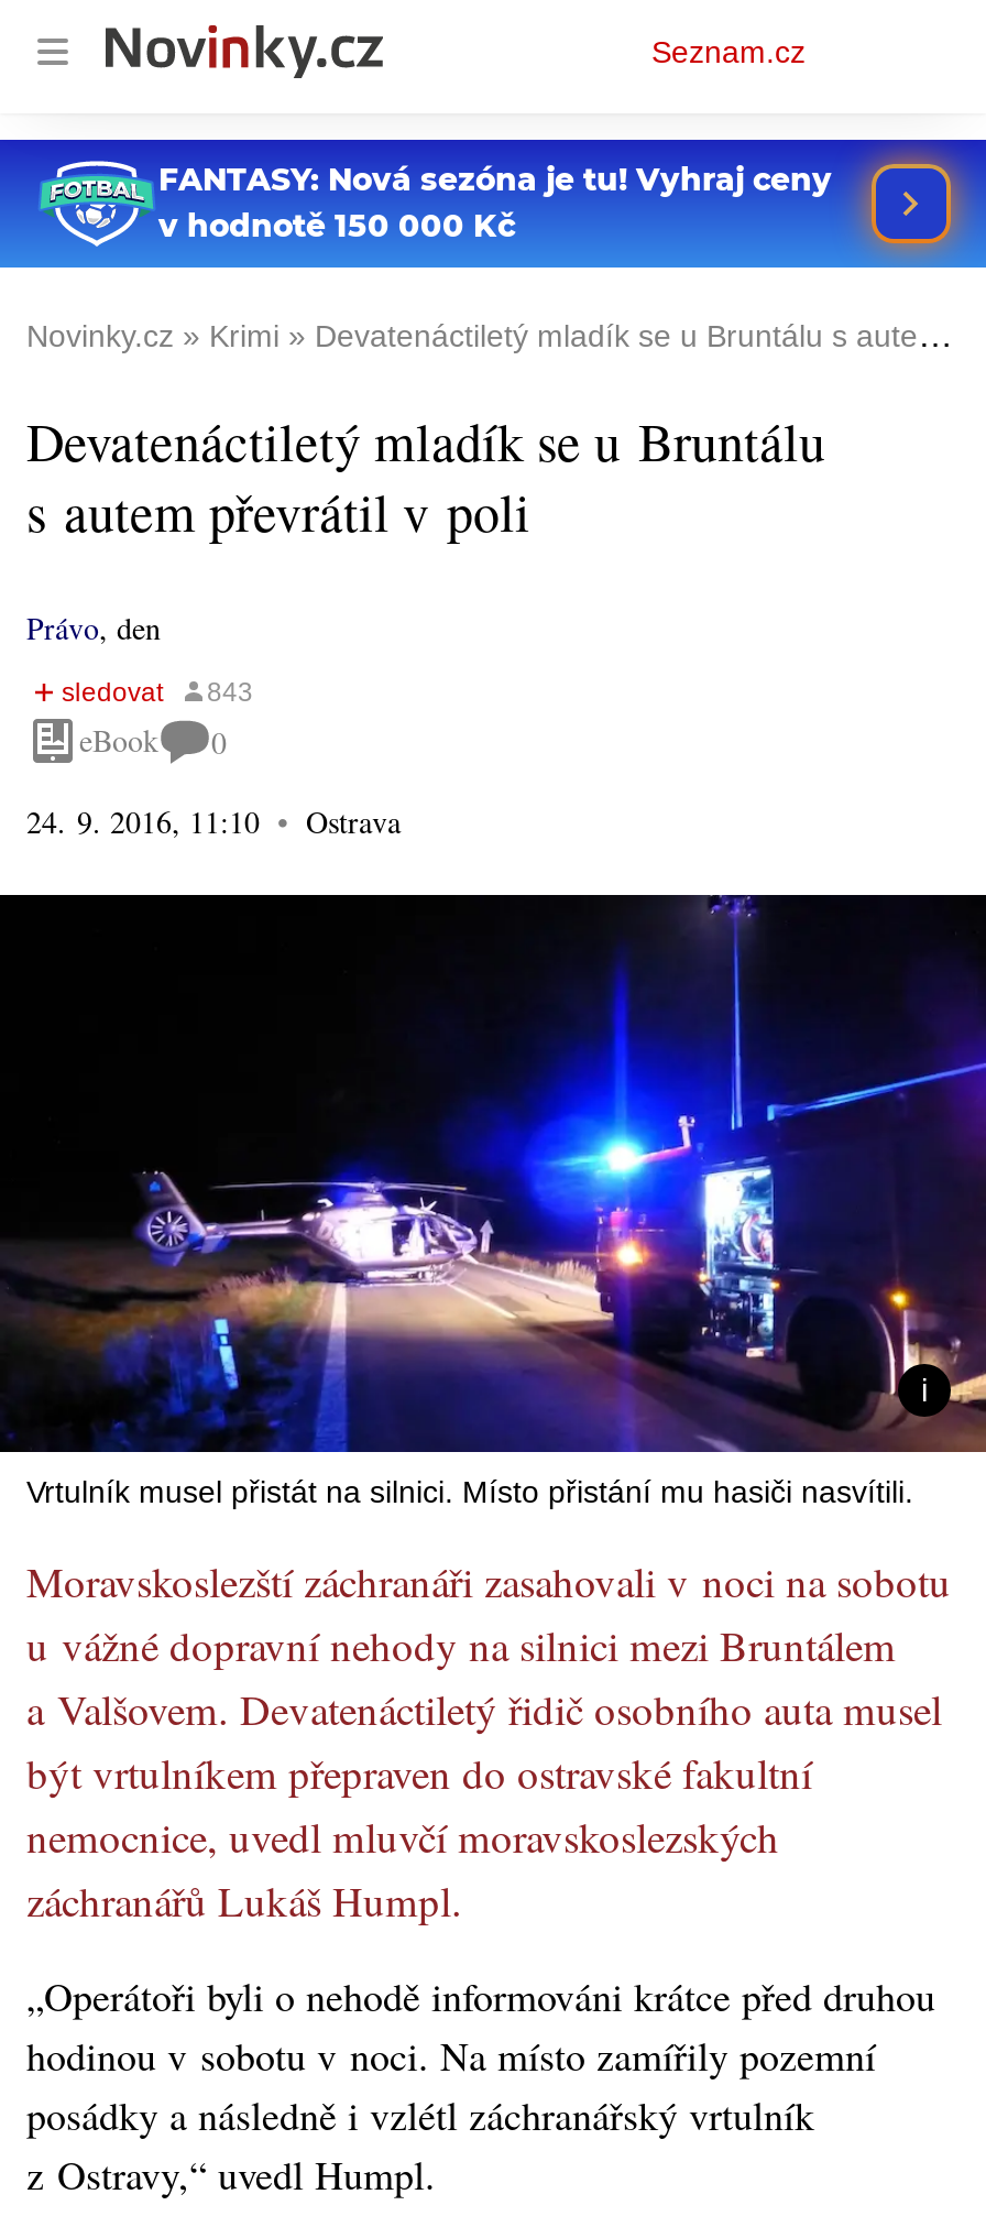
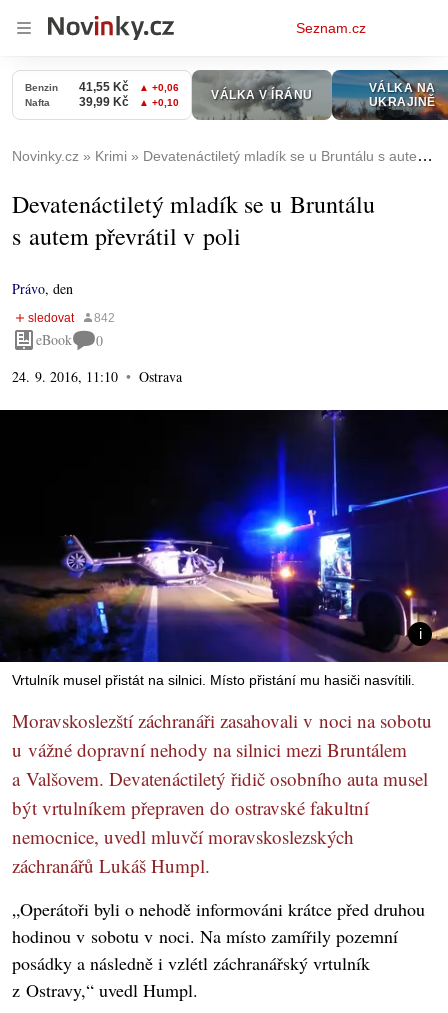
- [image]
+ [image]
